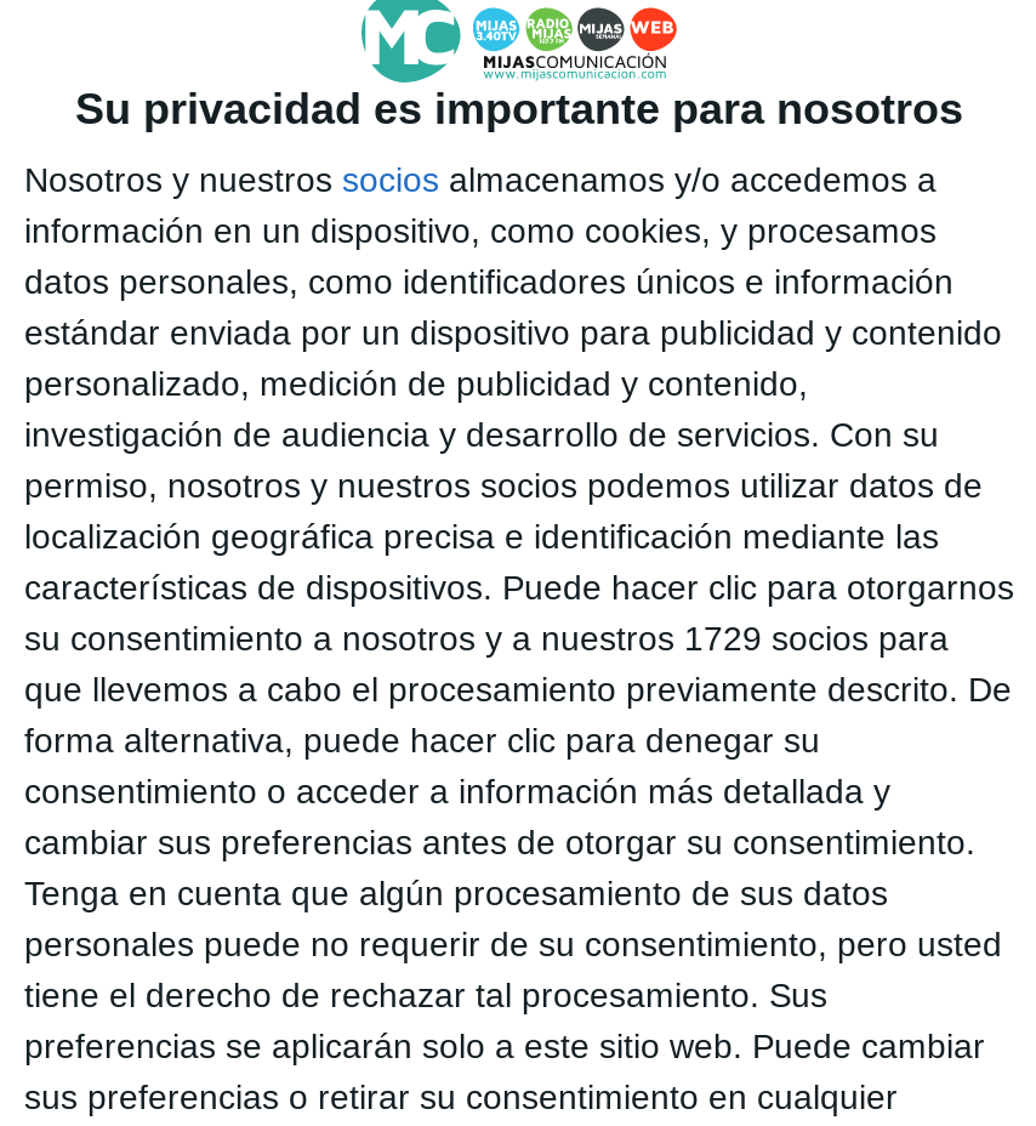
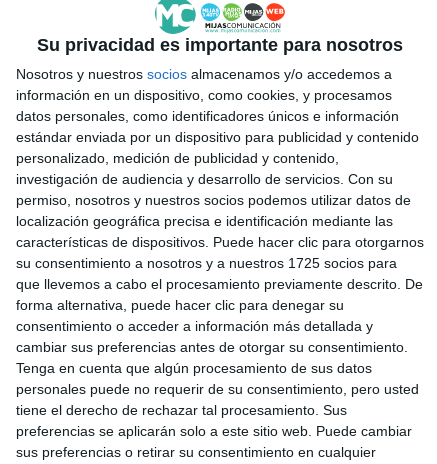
- su consentimiento a nosotros y a nuestros 1729 socios para
+ su consentimiento a nosotros y a nuestros 1725 socios para
